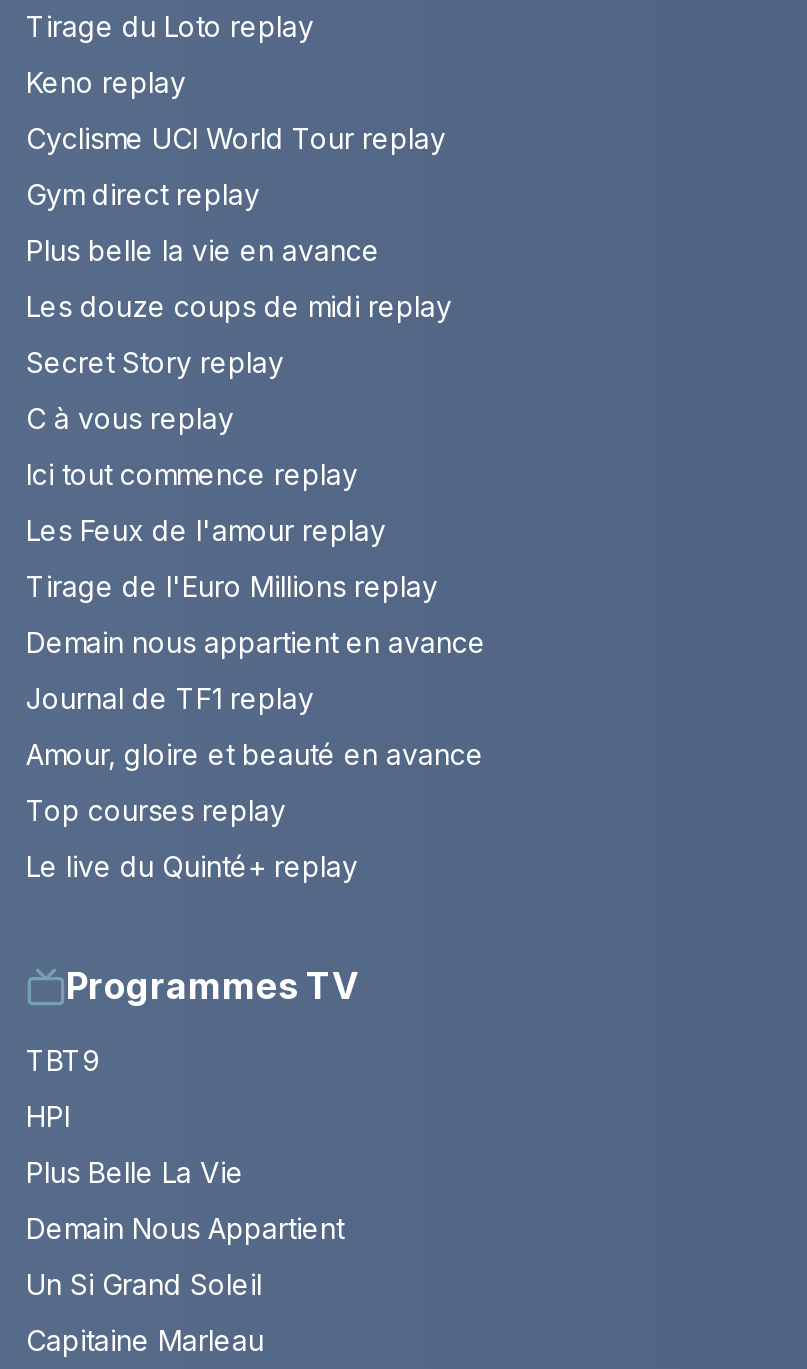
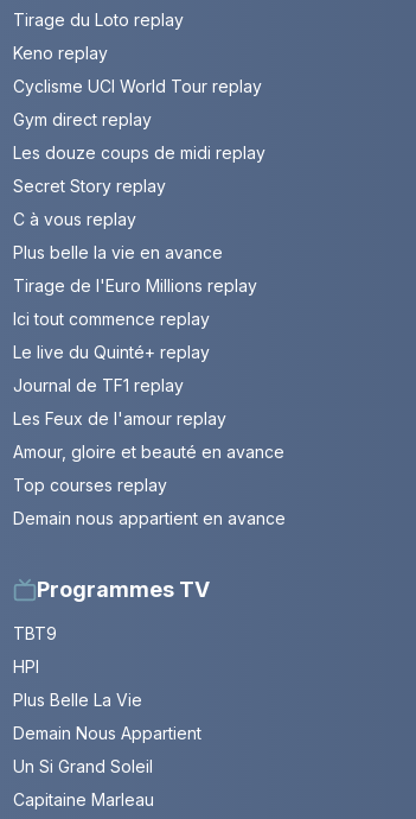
moved down: Plus belle la vie en avance

moved up: Les douze coups de midi replay | Secret Story replay | C à vous replay

moved down: Ici tout commence replay

moved down: Les Feux de l'amour replay

moved up: Tirage de l'Euro Millions replay

moved down: Demain nous appartient en avance

moved up: Journal de TF1 replay

moved up: Le live du Quinté+ replay
